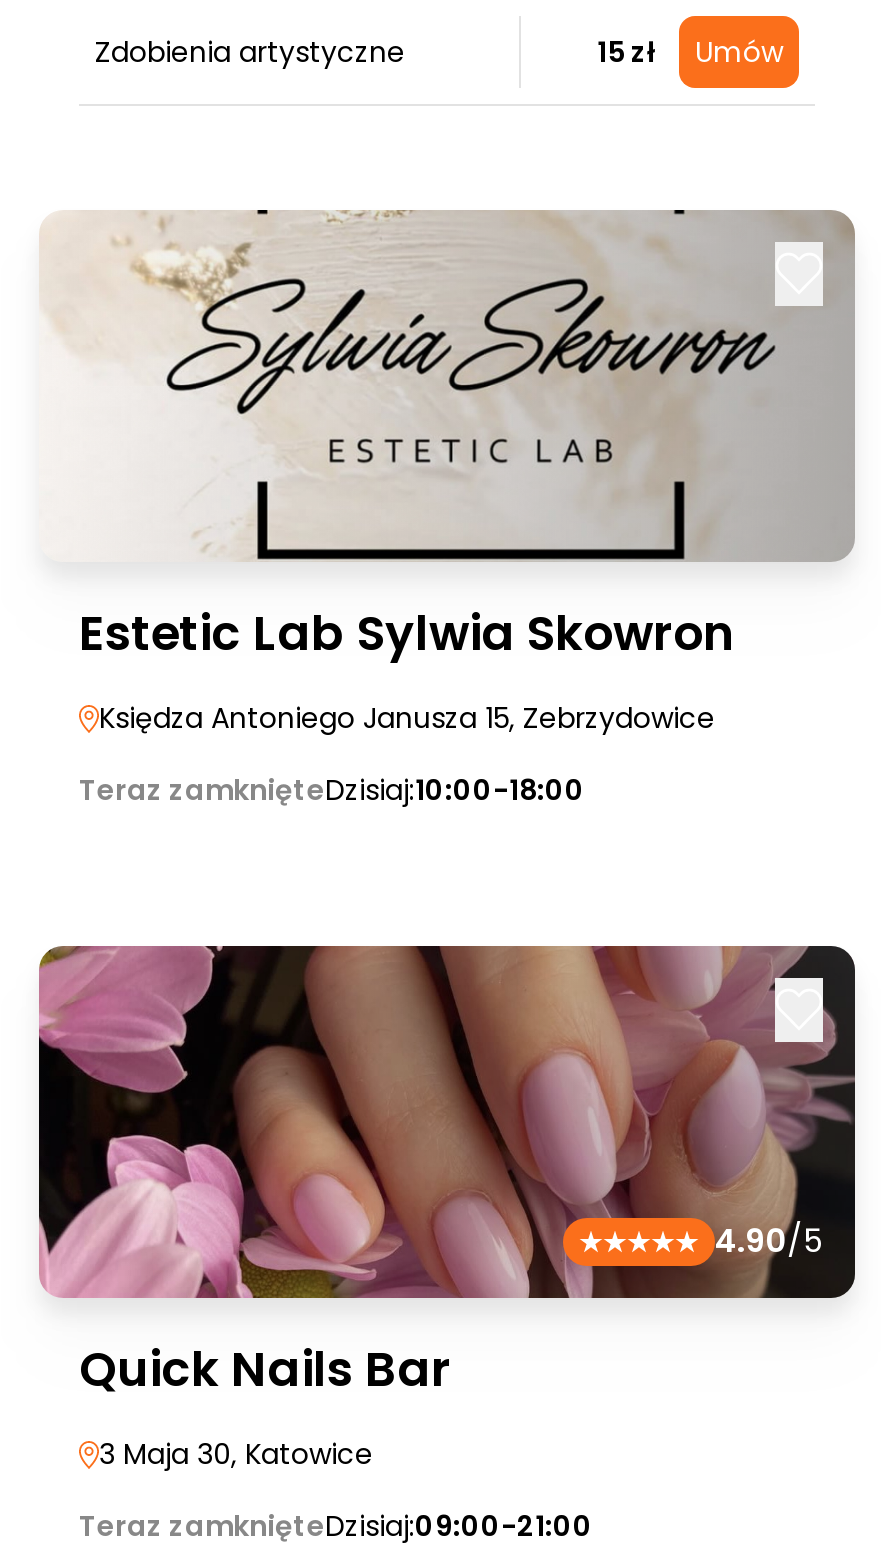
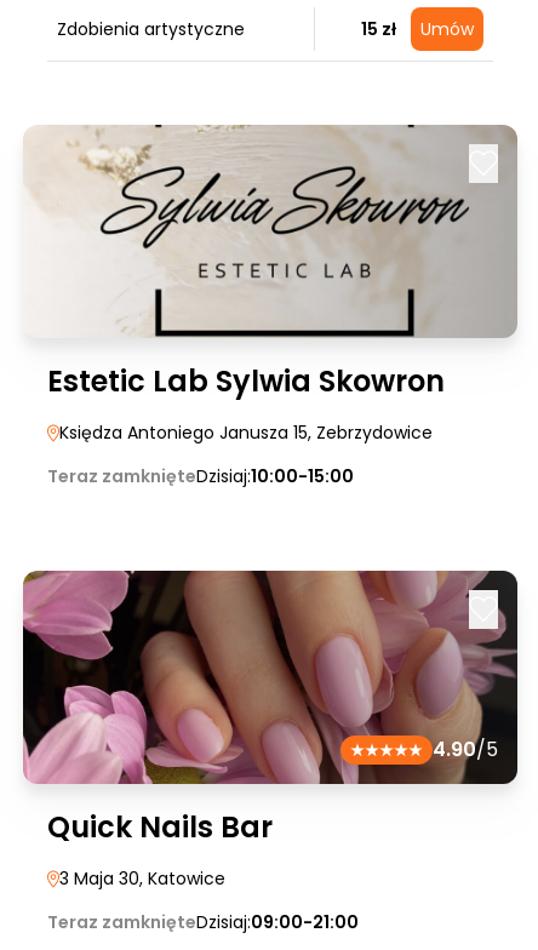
- Teraz zamknięteDzisiaj:10:00-18:00
+ Teraz zamknięteDzisiaj:10:00-15:00
